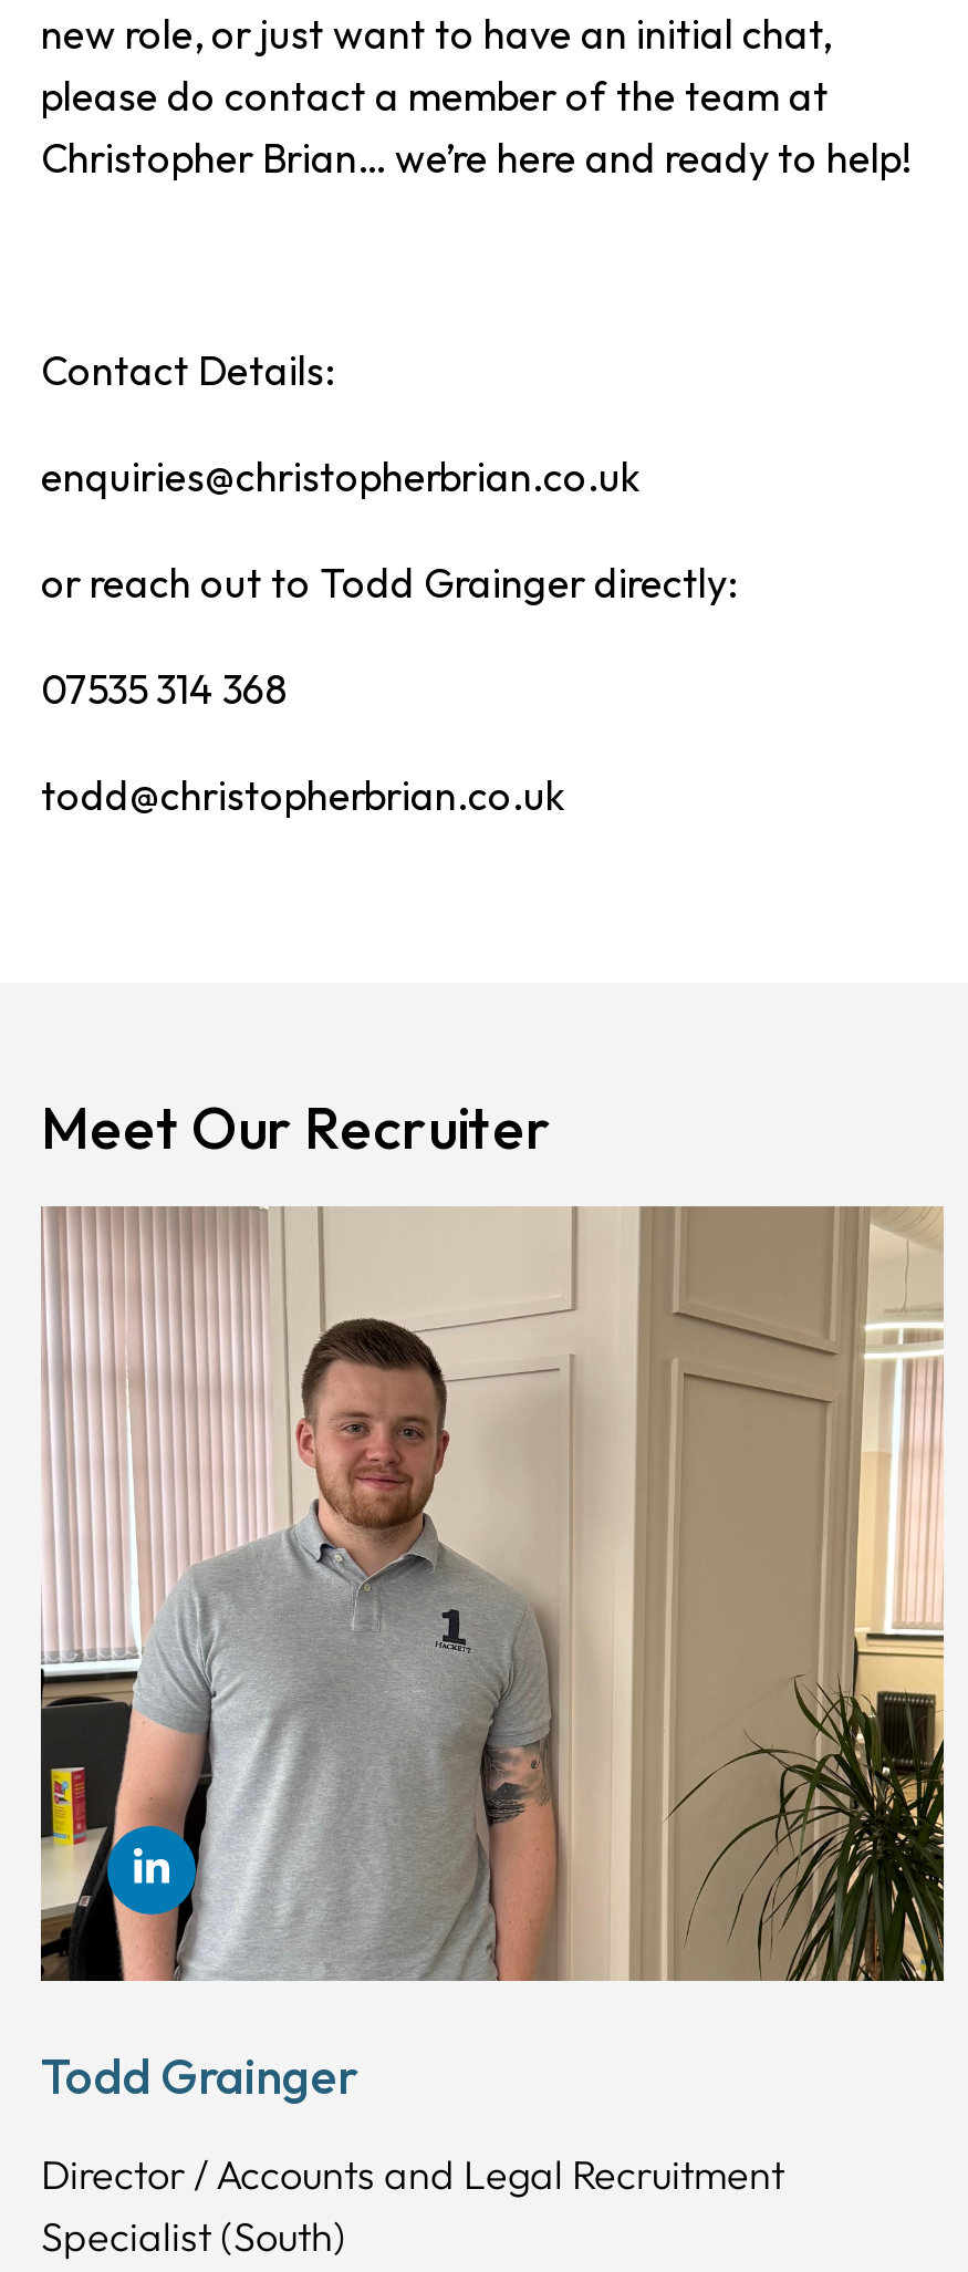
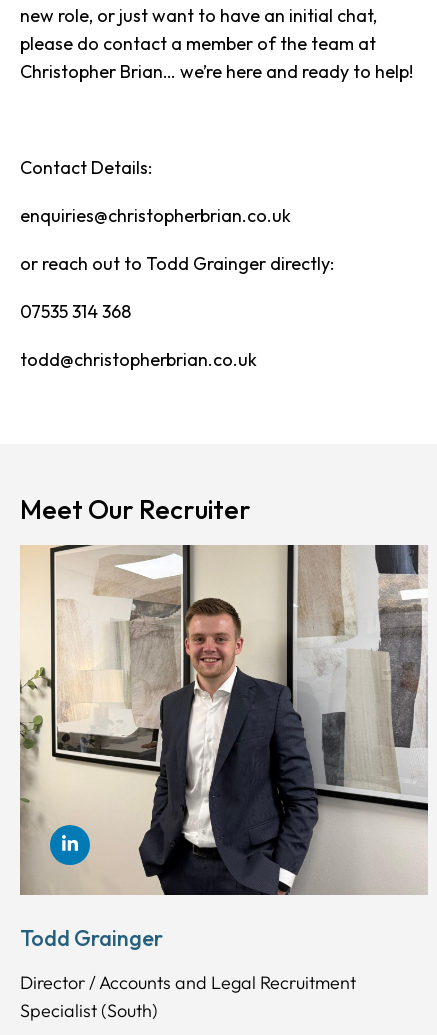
- [image]
+ [image]
